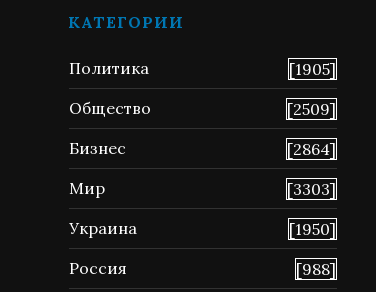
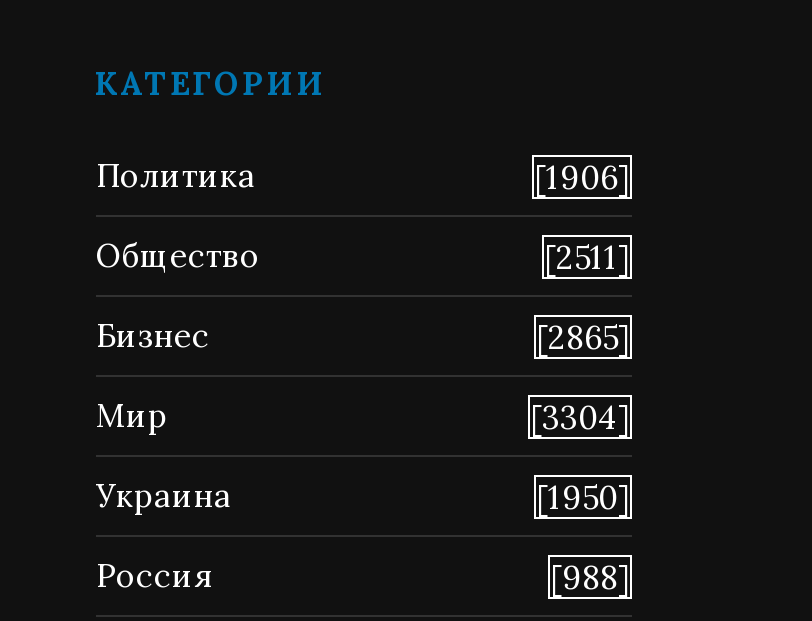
- [1905]
+ [1906]

- [2509]
+ [2511]

- [2864]
+ [2865]

- [3303]
+ [3304]
